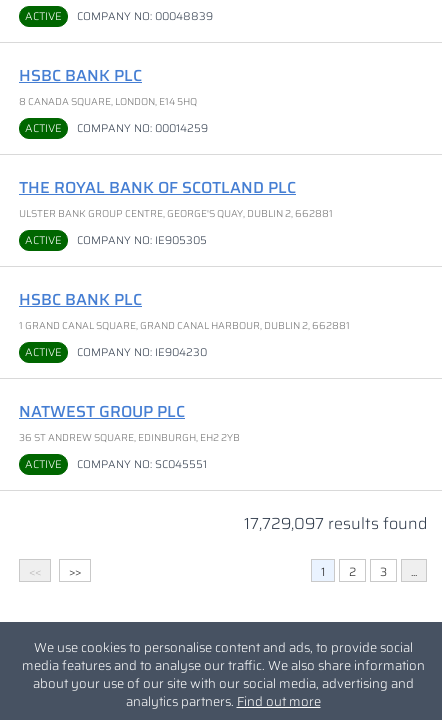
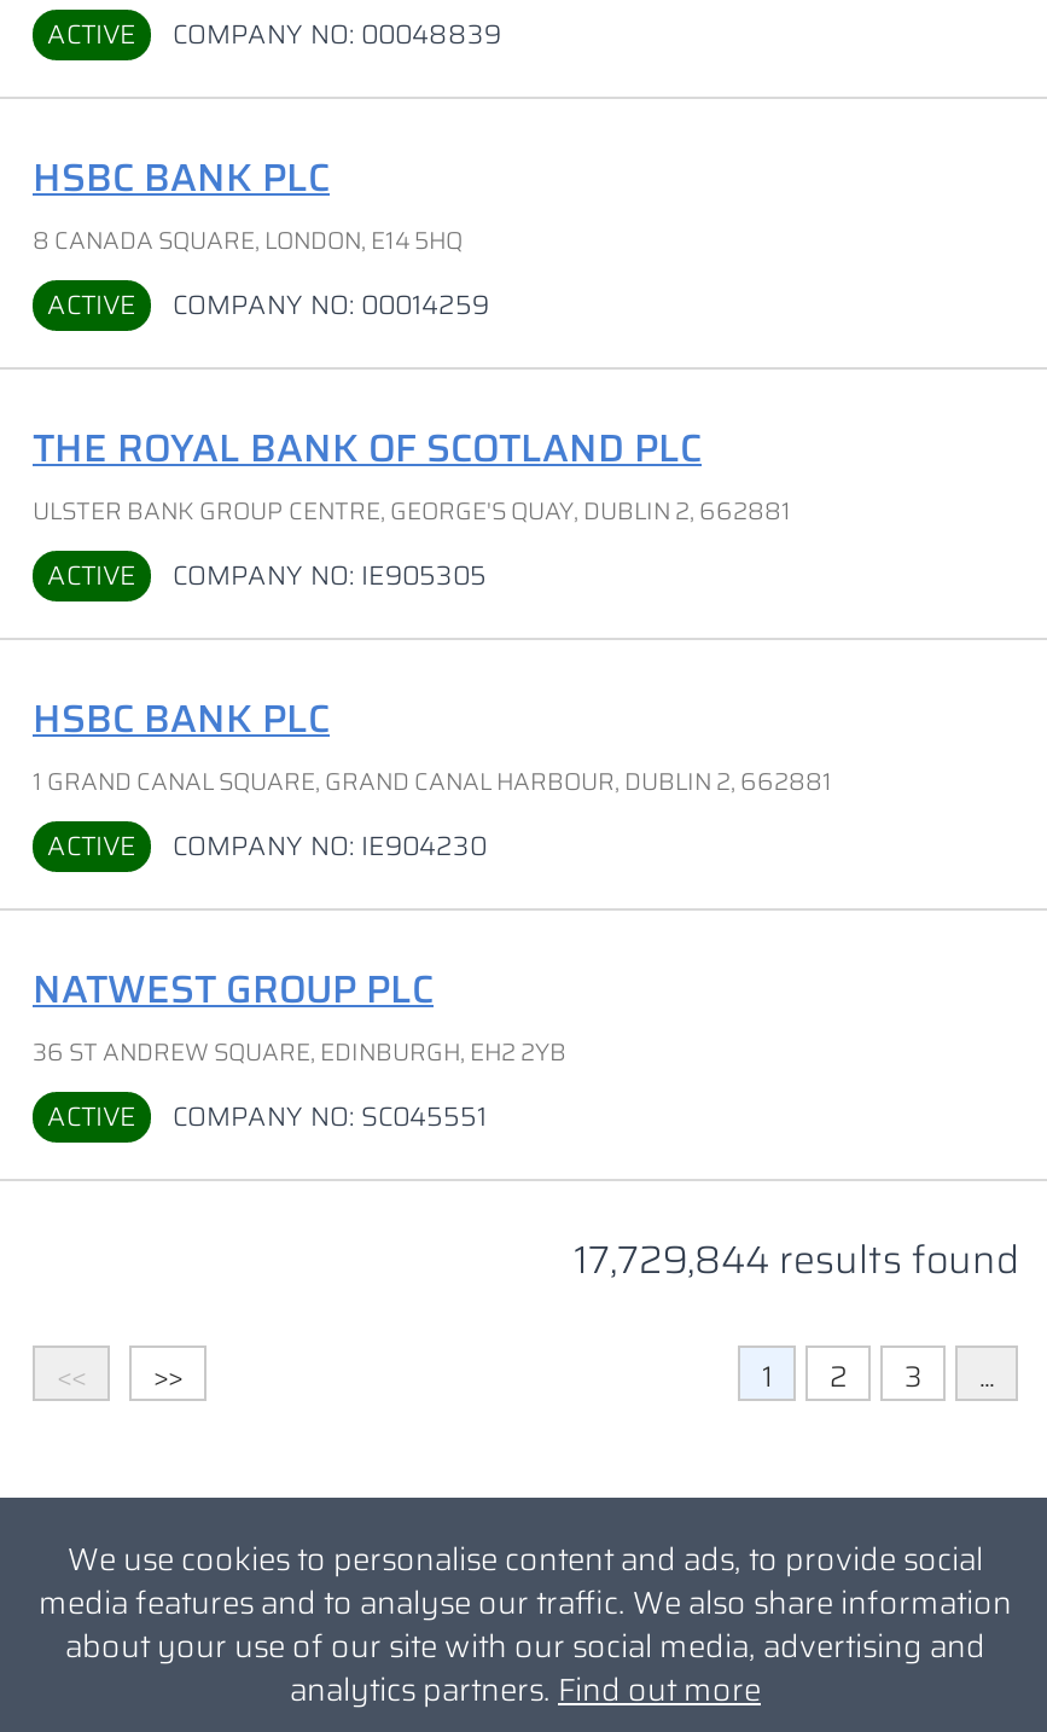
- 17,729,097 results found
+ 17,729,844 results found
